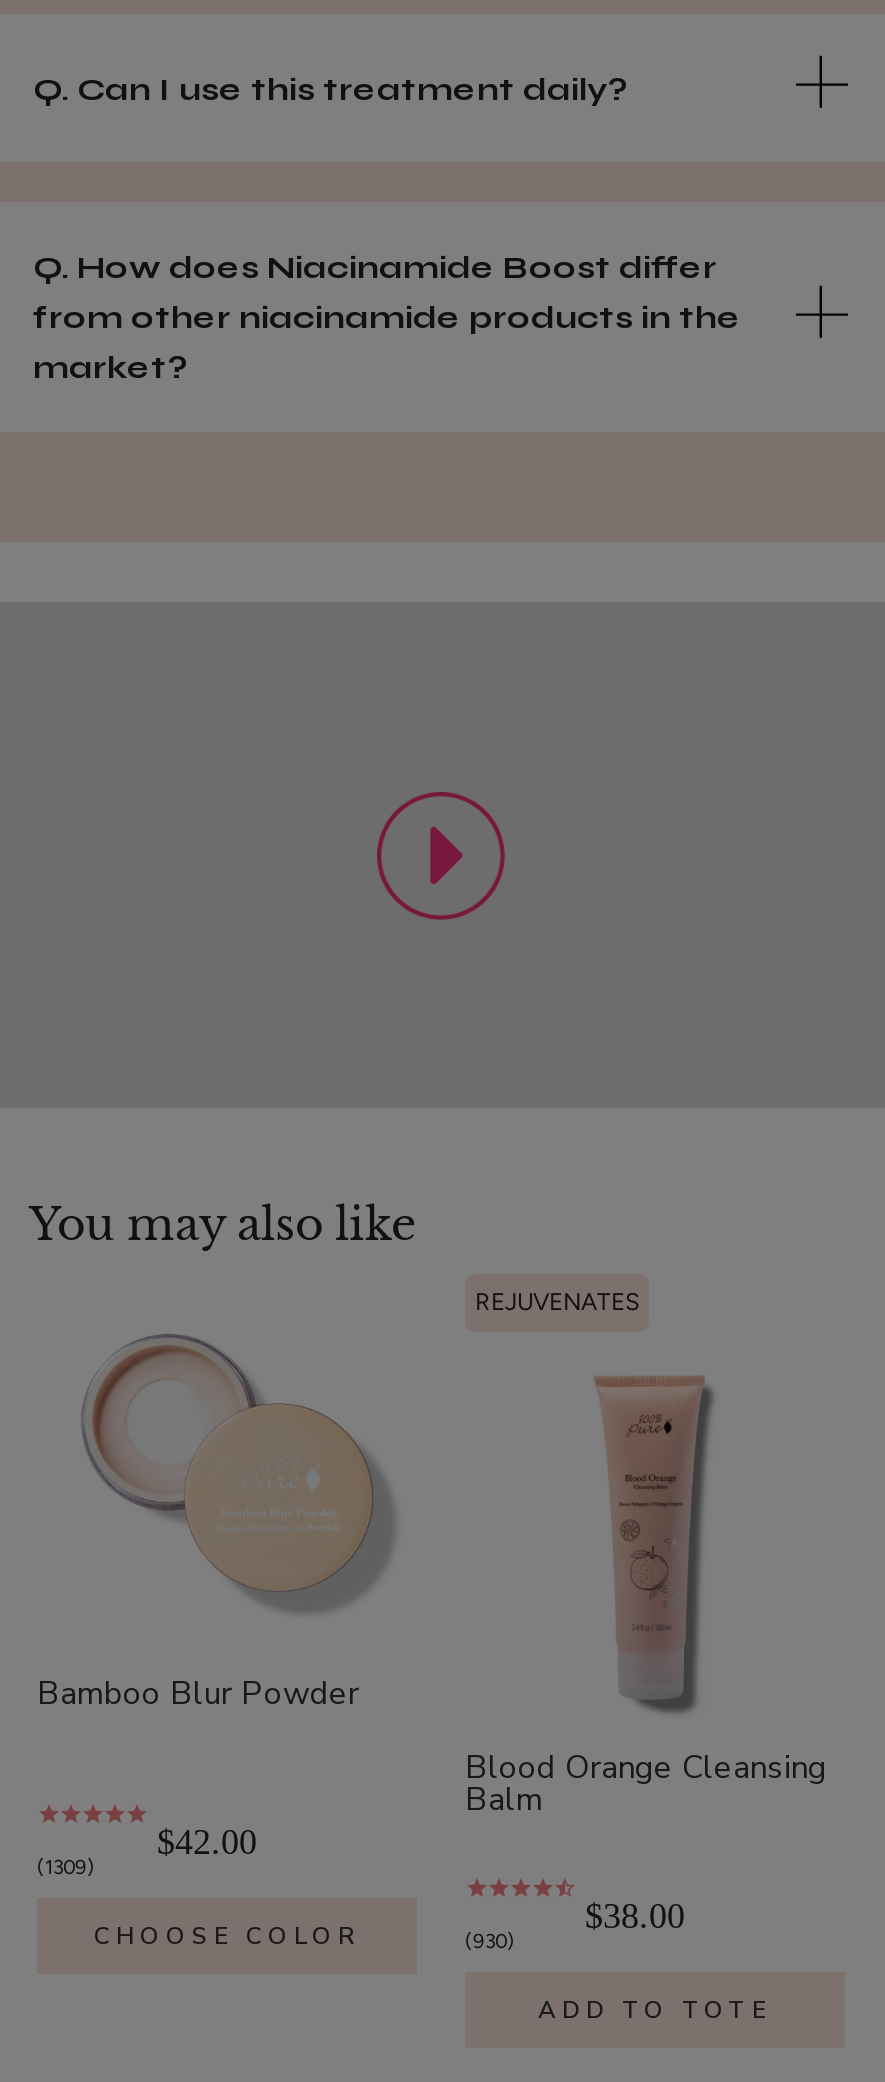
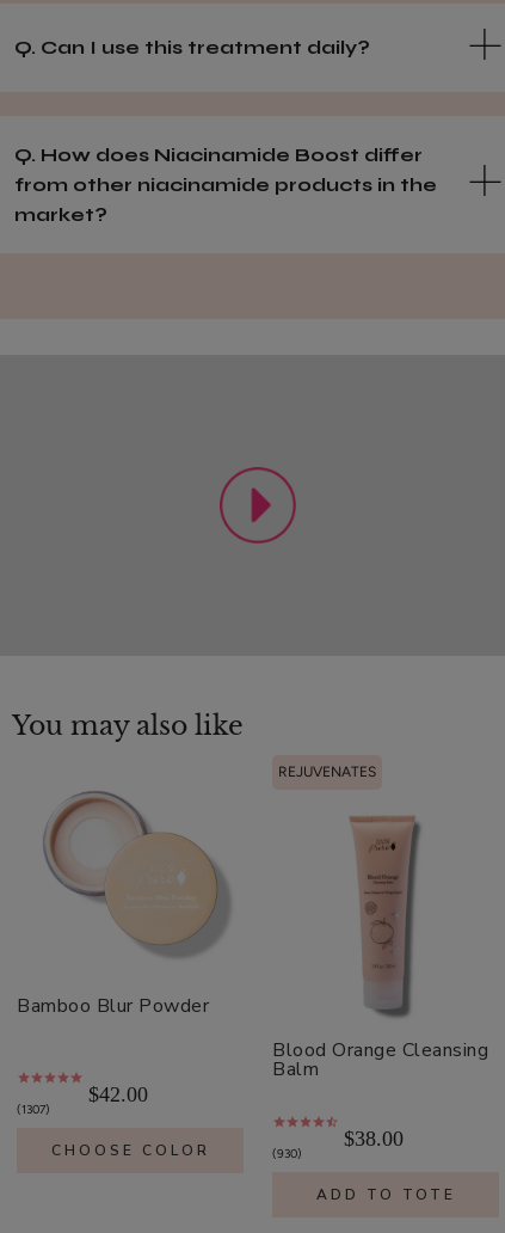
- 1309
+ 1307
